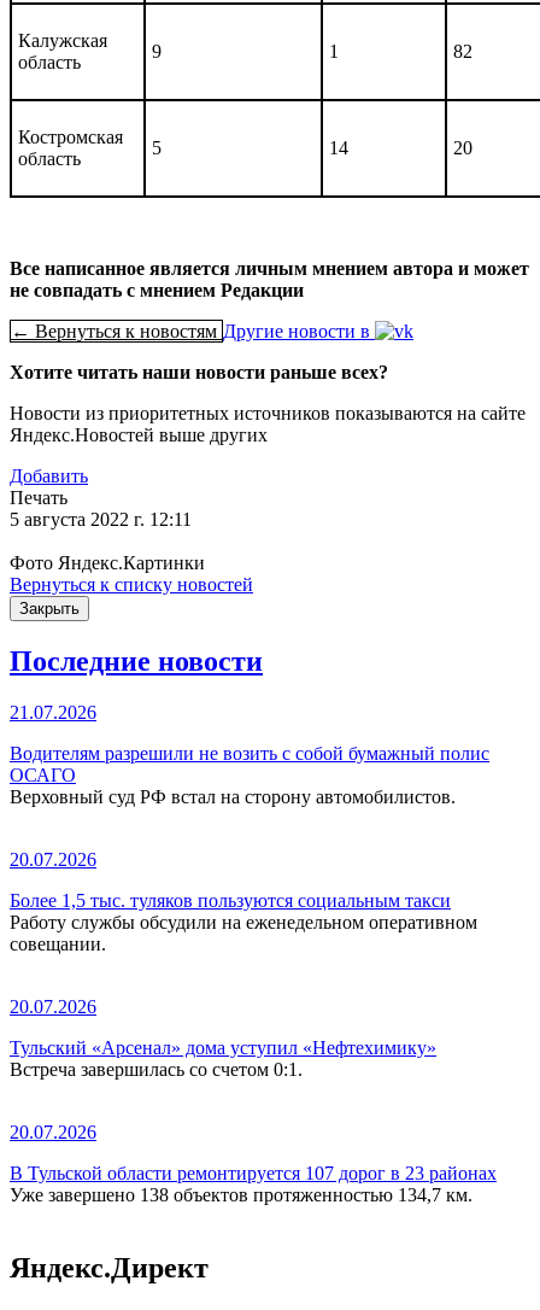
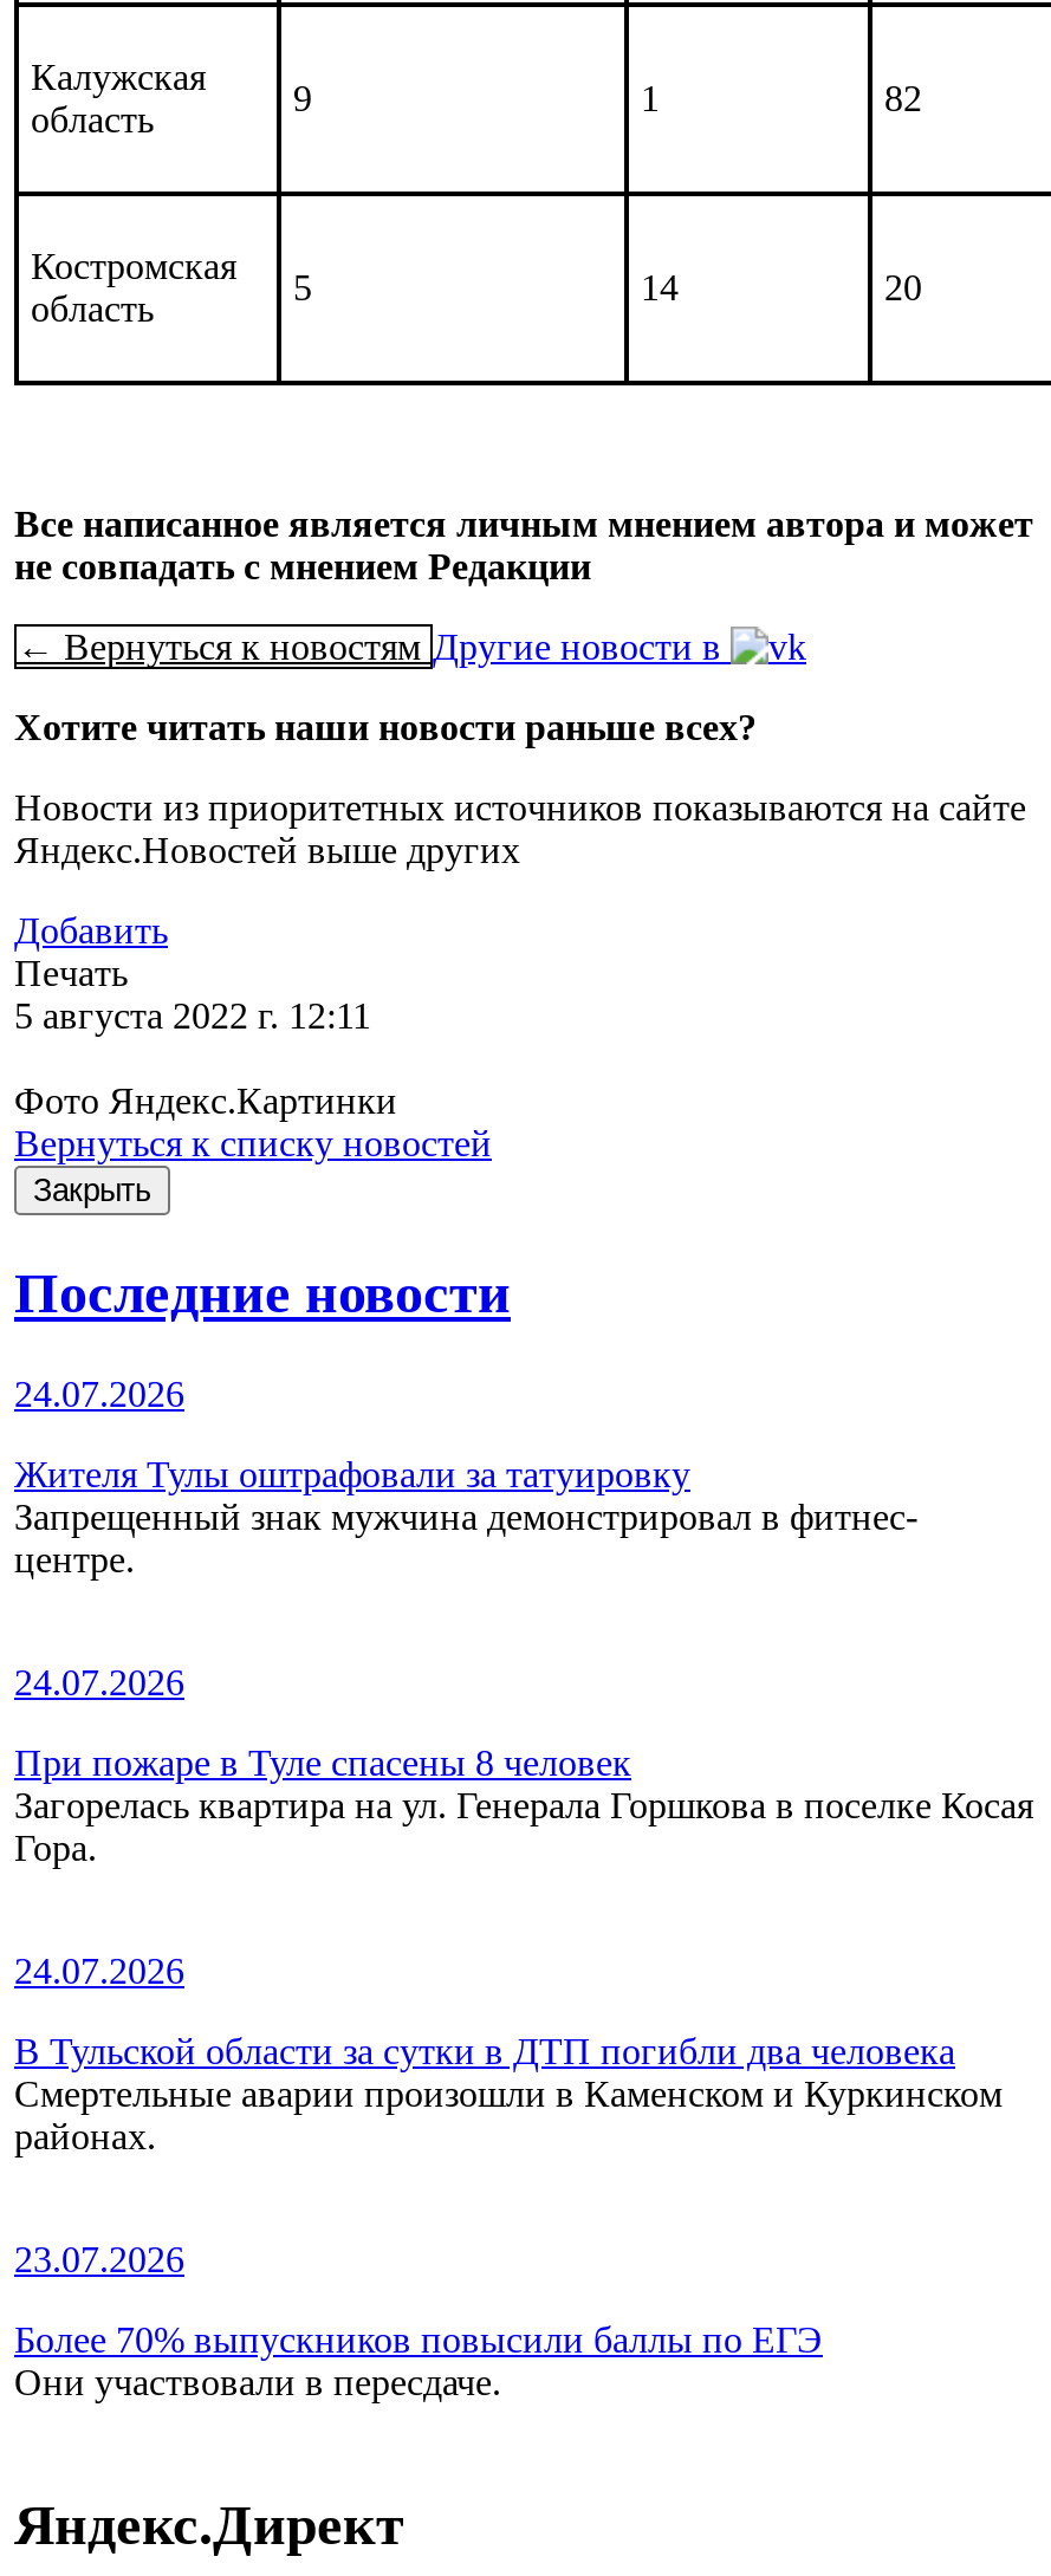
- 21.07.2026
+ 24.07.2026

- Водителям разрешили не возить с собой бумажный полис
- ОСАГО
- Верховный суд РФ встал на сторону автомобилистов.
+ Жителя Тулы оштрафовали за татуировку
+ Запрещенный знак мужчина демонстрировал в фитнес-
+ центре.

- 20.07.2026
+ 24.07.2026

- Более 1,5 тыс. туляков пользуются социальным такси
- Работу службы обсудили на еженедельном оперативном
- совещании.
+ При пожаре в Туле спасены 8 человек
+ Загорелась квартира на ул. Генерала Горшкова в поселке Косая
+ Гора.

- 20.07.2026
+ 24.07.2026

- Тульский «Арсенал» дома уступил «Нефтехимику»
- Встреча завершилась со счетом 0:1.
+ В Тульской области за сутки в ДТП погибли два человека
+ Смертельные аварии произошли в Каменском и Куркинском
+ районах.

- 20.07.2026
+ 23.07.2026

- В Тульской области ремонтируется 107 дорог в 23 районах
- Уже завершено 138 объектов протяженностью 134,7 км.
+ Более 70% выпускников повысили баллы по ЕГЭ
+ Они участвовали в пересдаче.
